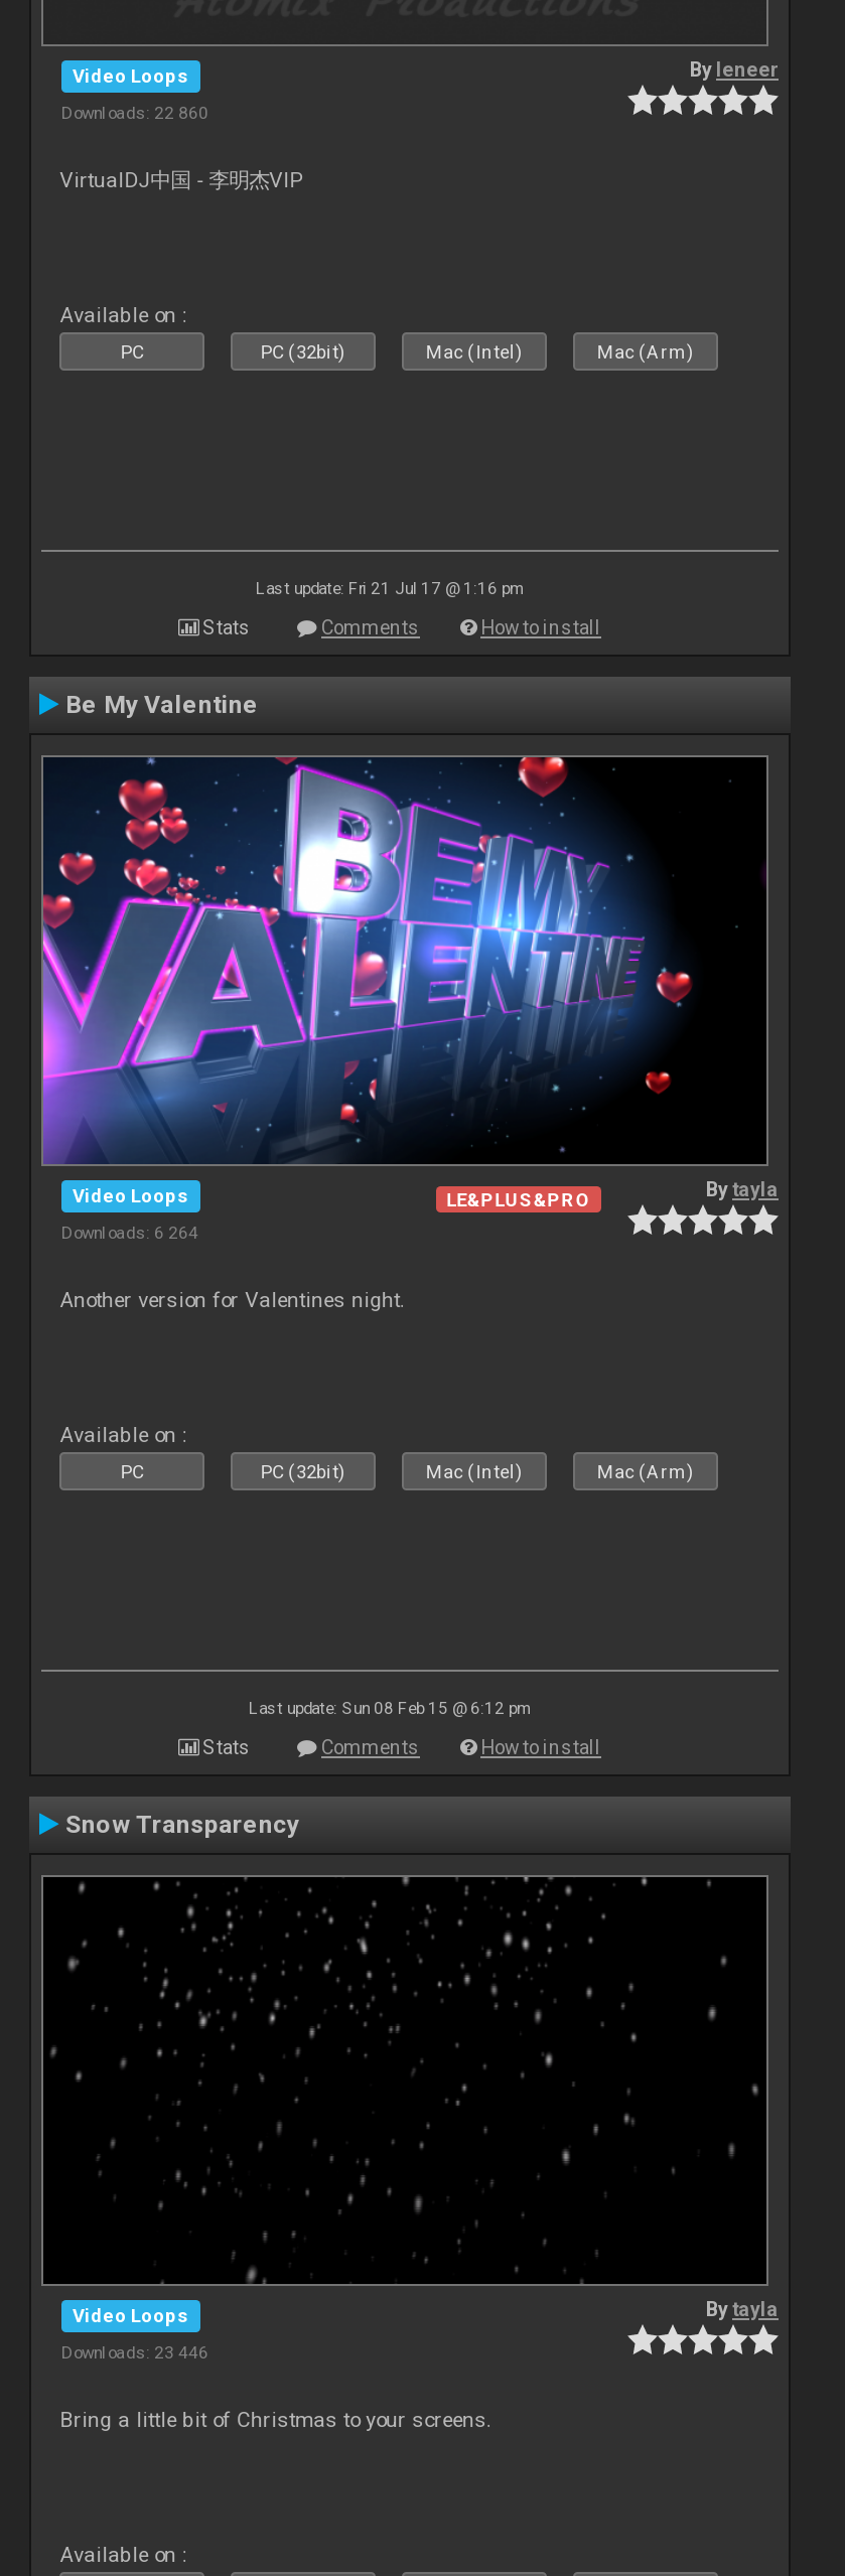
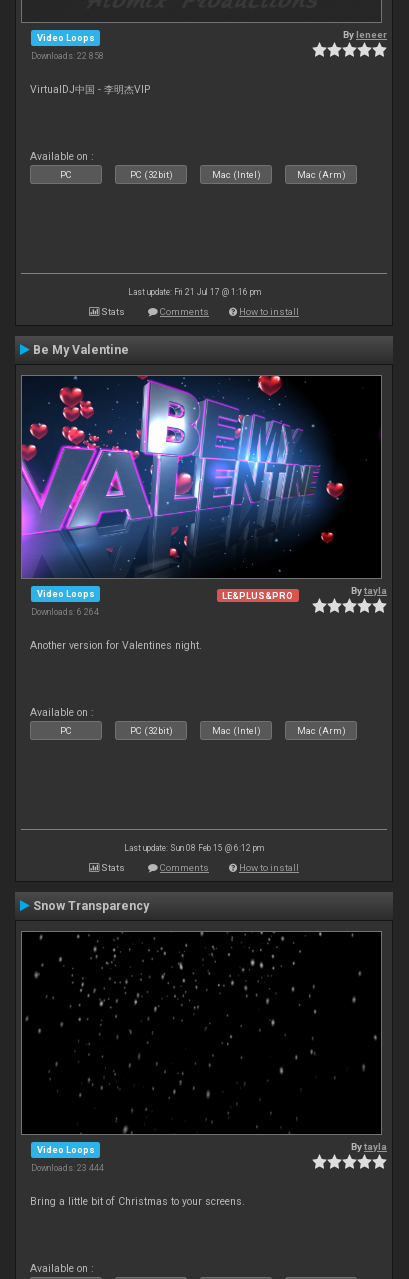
- Downloads: 22 860
+ Downloads: 22 858

- Downloads: 23 446
+ Downloads: 23 444
